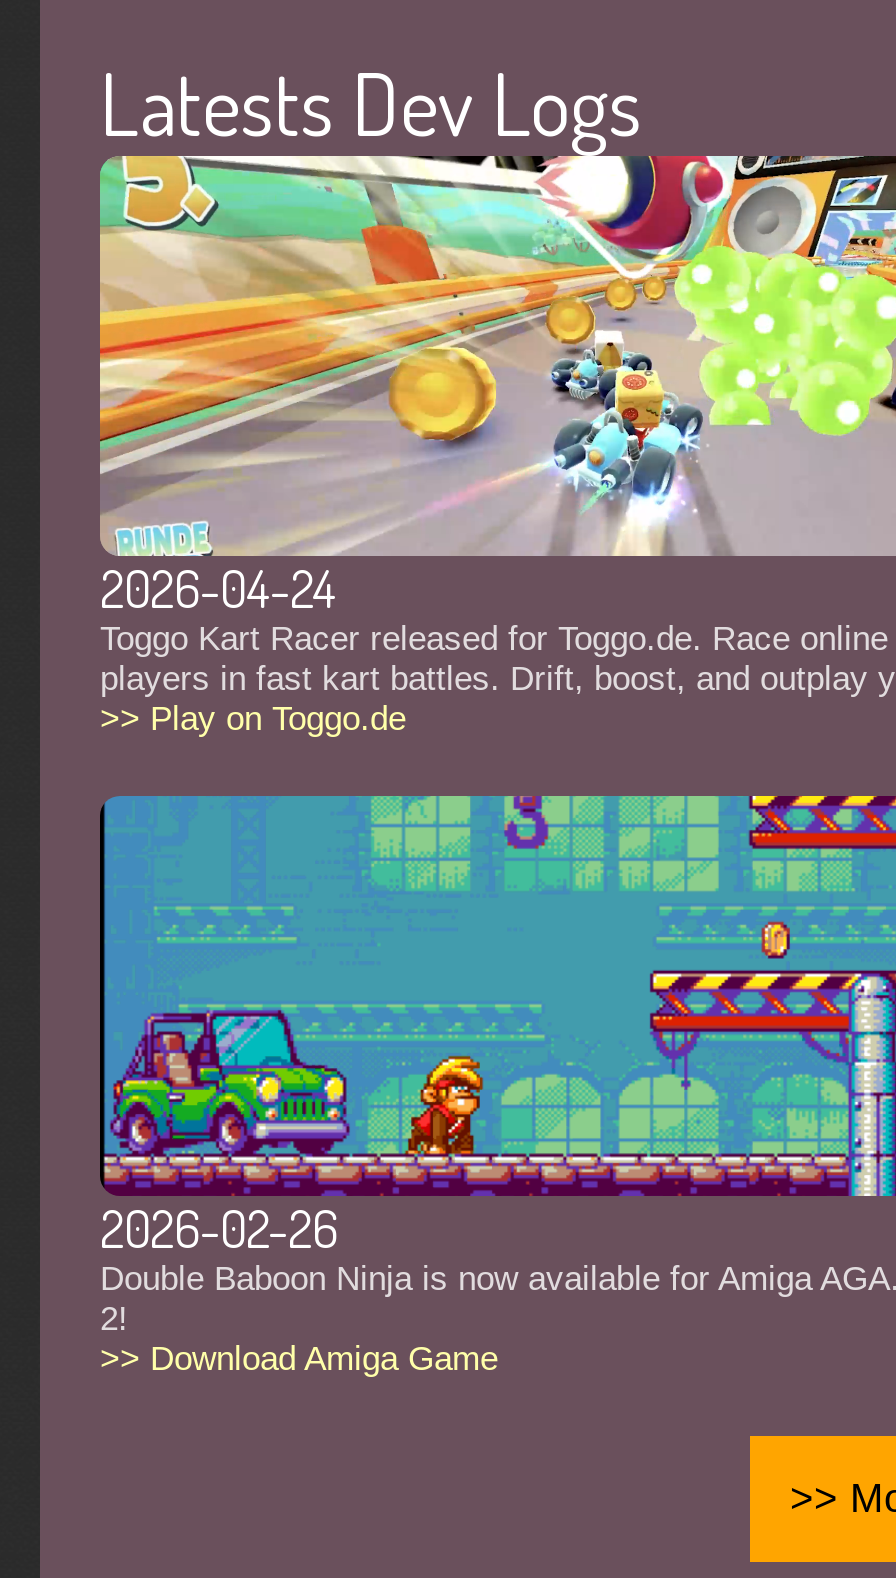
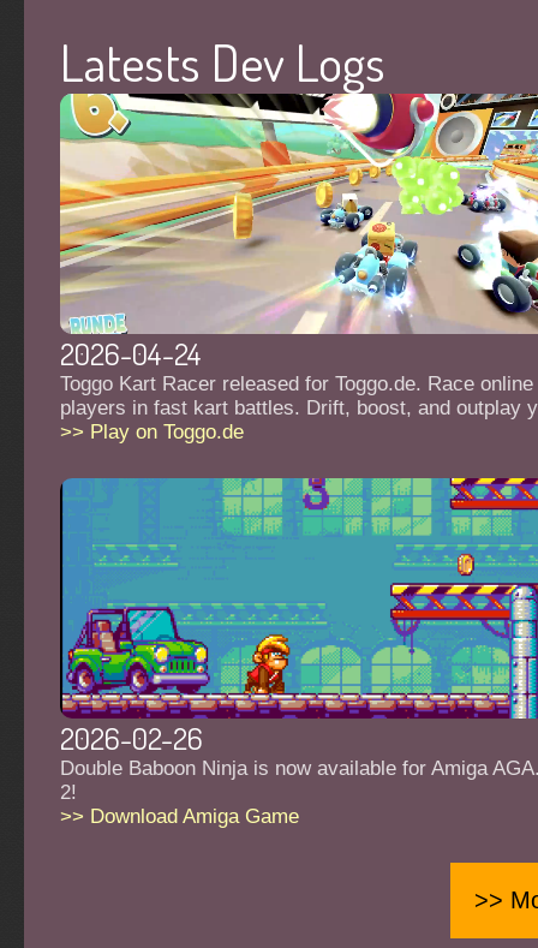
- [image]
+ [image]
